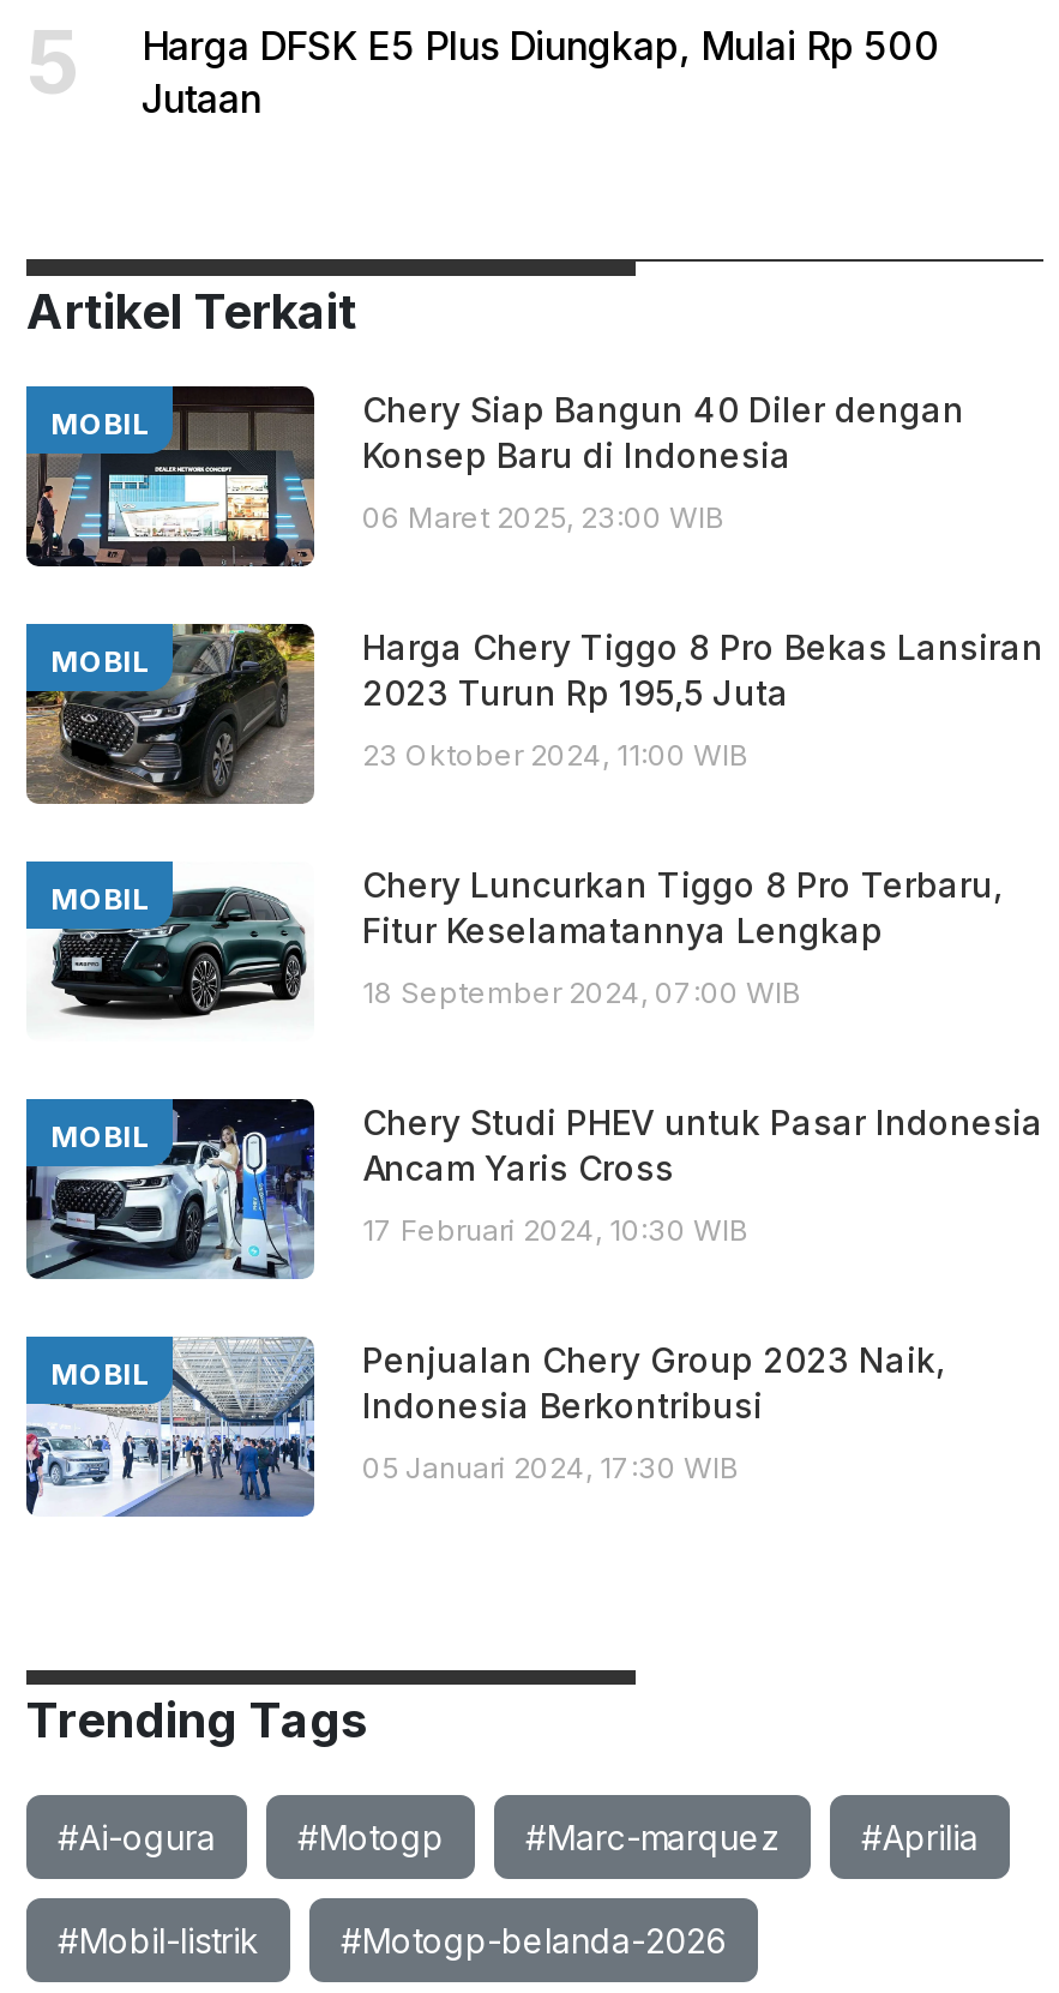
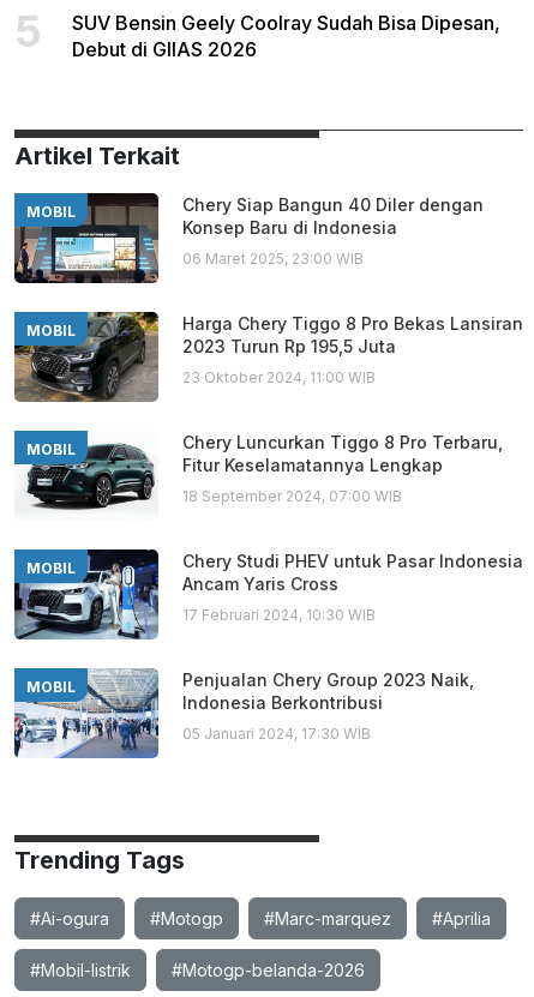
- Harga DFSK E5 Plus Diungkap, Mulai Rp 500
- Jutaan
+ SUV Bensin Geely Coolray Sudah Bisa Dipesan,
+ Debut di GIIAS 2026
